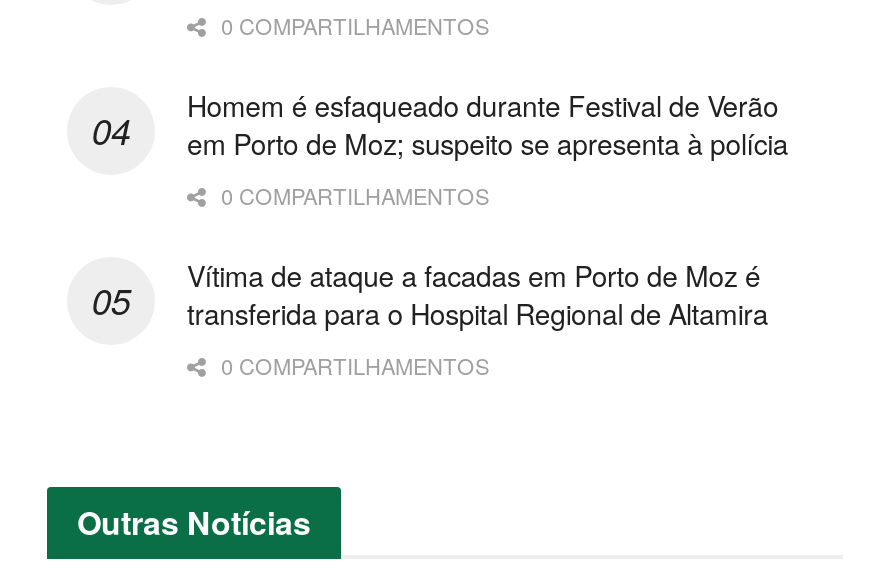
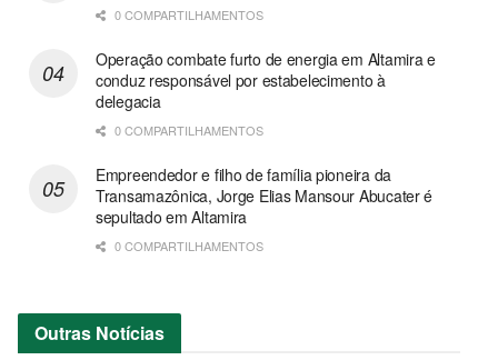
- Homem é esfaqueado durante Festival de Verão
- em Porto de Moz; suspeito se apresenta à polícia
+ Operação combate furto de energia em Altamira e
+ conduz responsável por estabelecimento à
+ delegacia

- Vítima de ataque a facadas em Porto de Moz é
- transferida para o Hospital Regional de Altamira
+ Empreendedor e filho de família pioneira da
+ Transamazônica, Jorge Elias Mansour Abucater é
+ sepultado em Altamira
